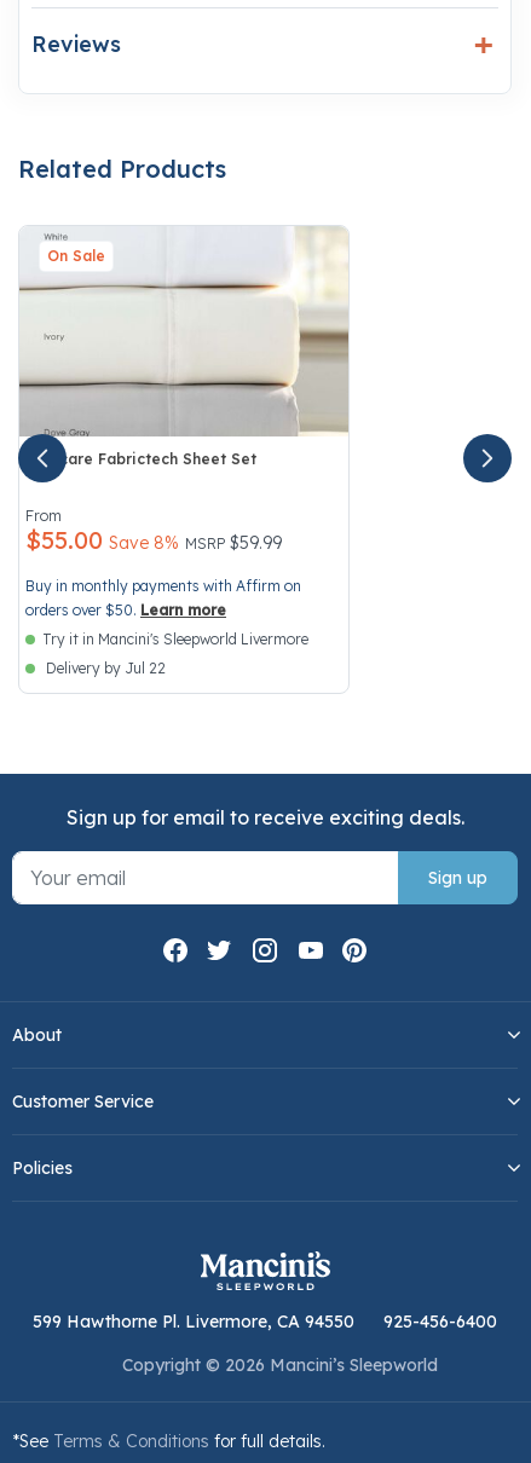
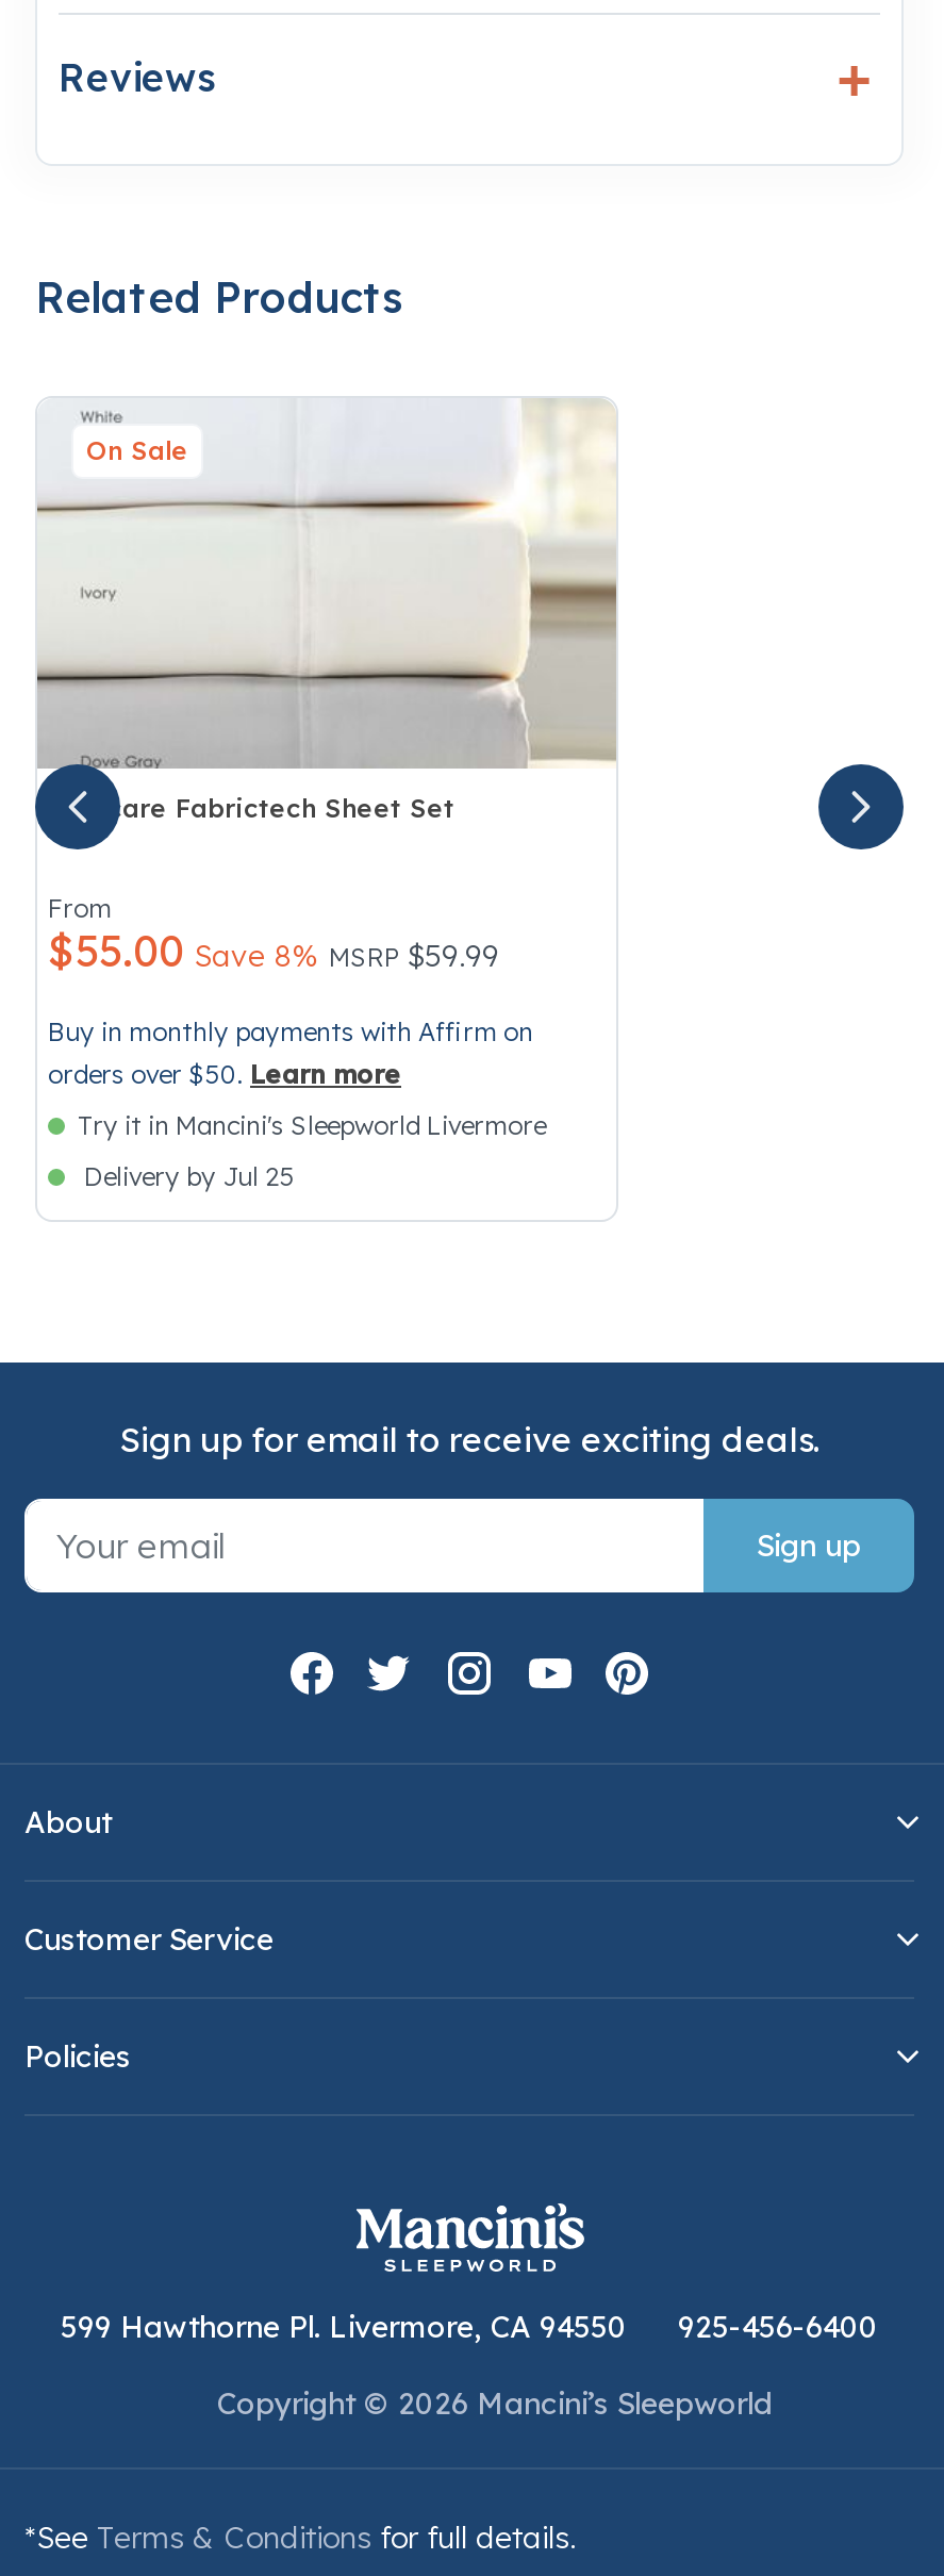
- Delivery by Jul 22
+ Delivery by Jul 25
